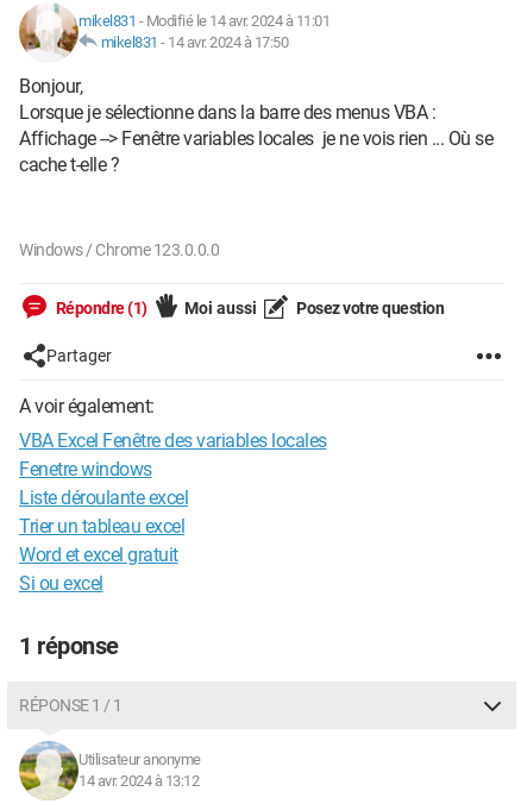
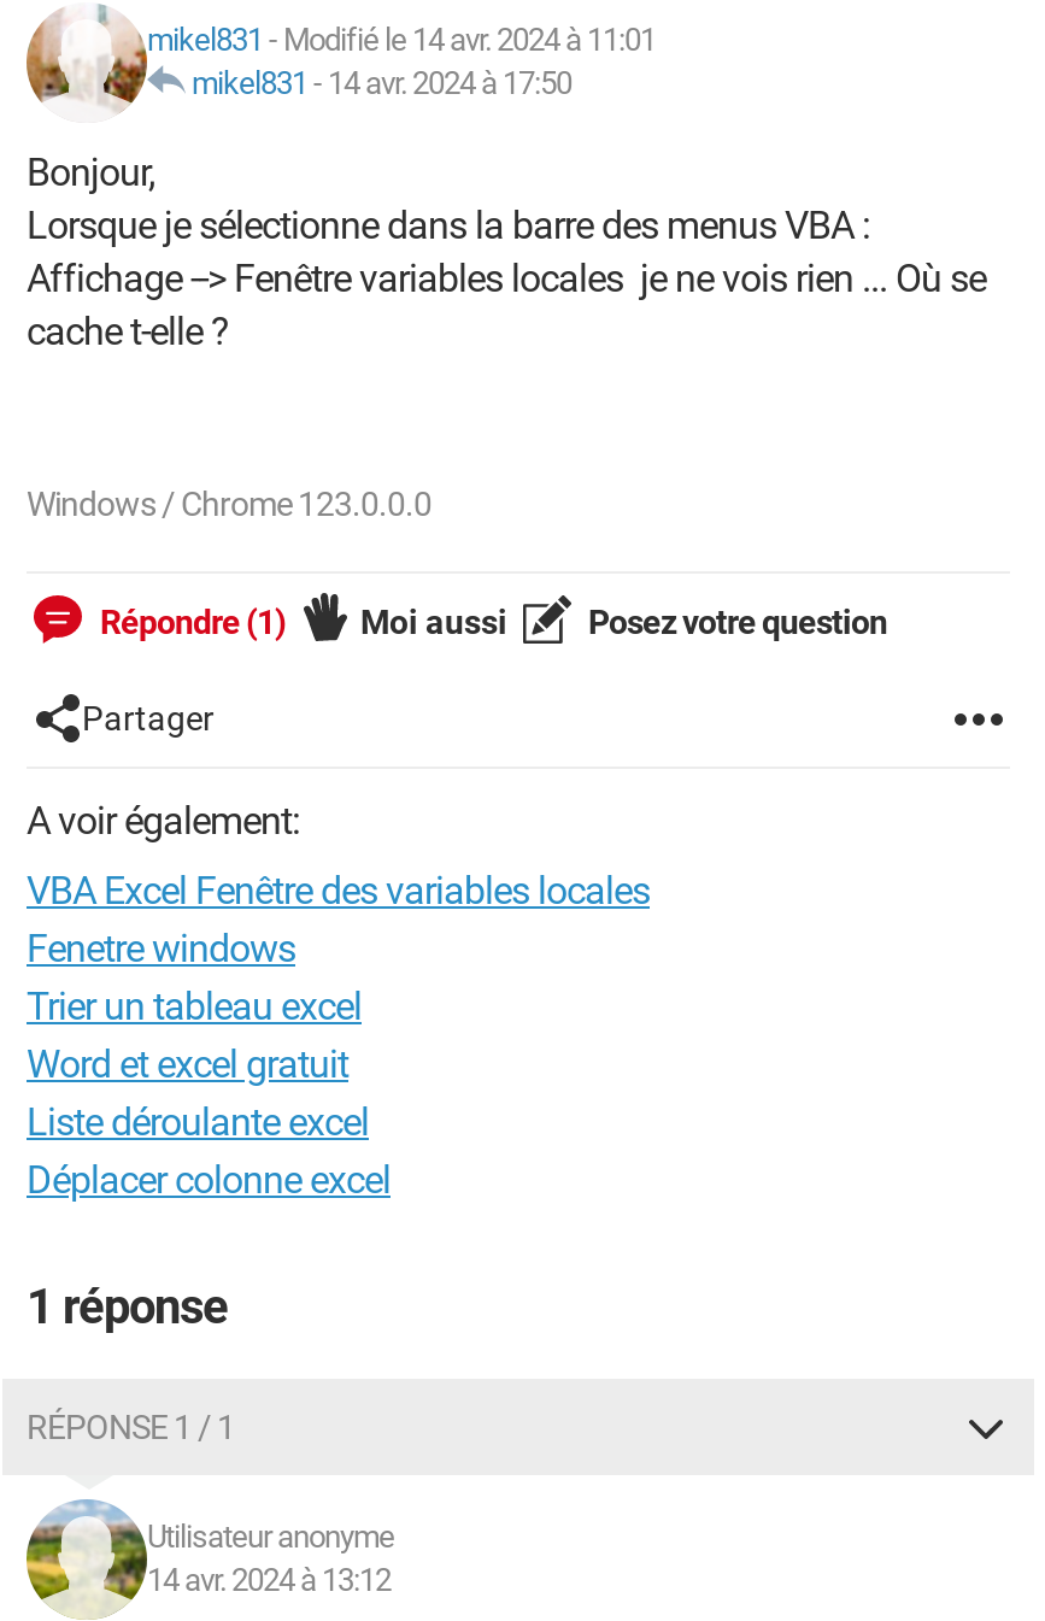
moved down: Liste déroulante excel

moved up: Trier un tableau excel | Word et excel gratuit

- Si ou excel
+ Déplacer colonne excel
